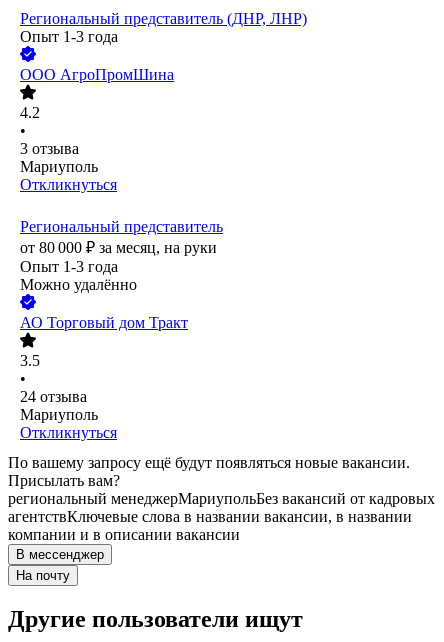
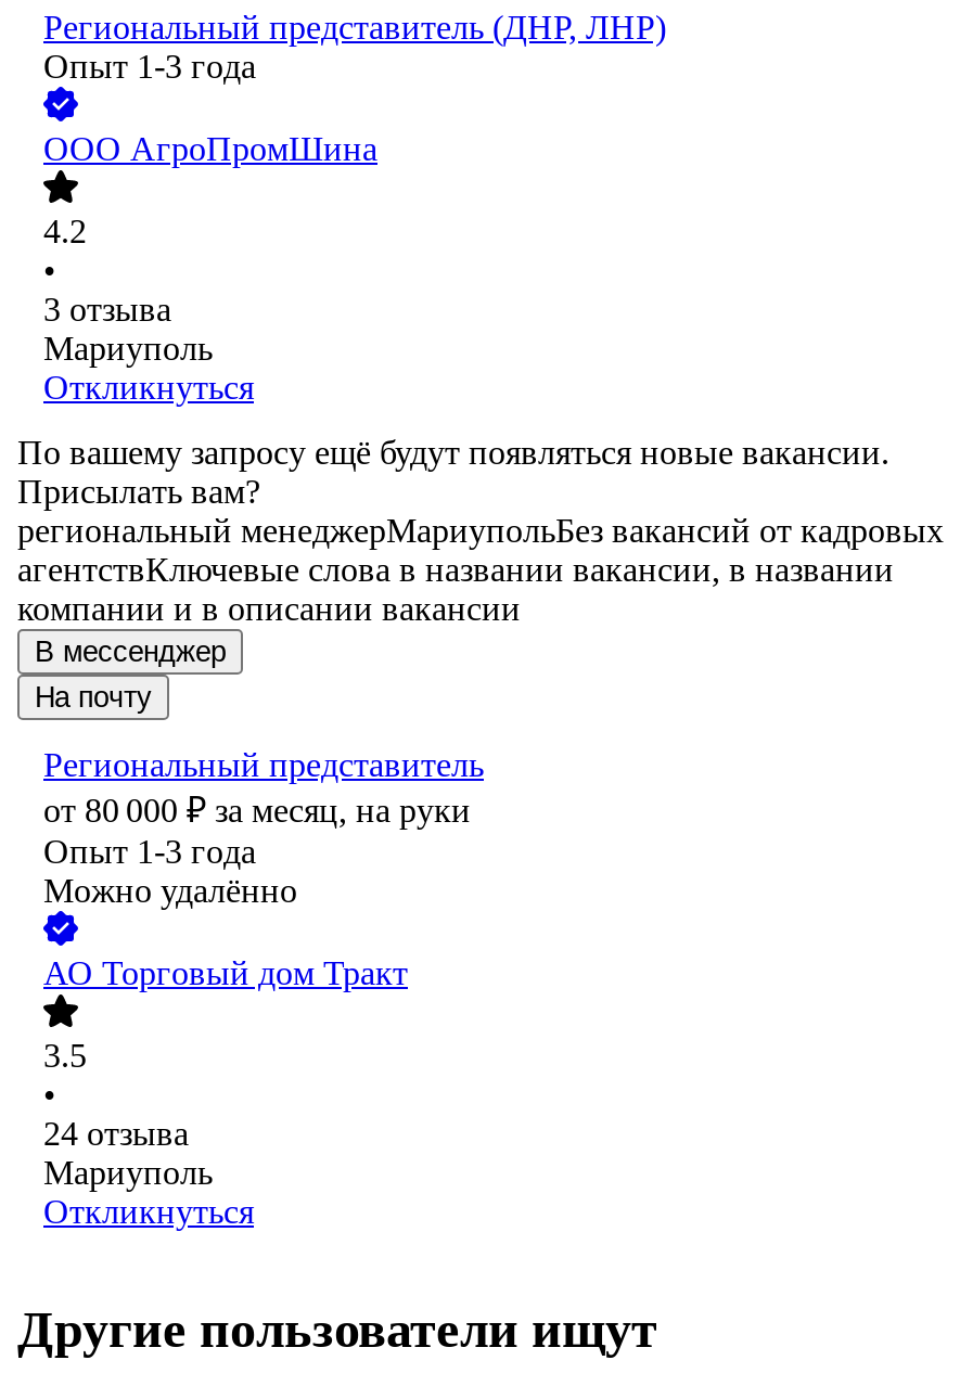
moved down: Региональный представитель | от 80 000 ₽ за месяц, на руки | Опыт 1-3 года | ... | Мариуполь | Откликнуться

moved up: По вашему запросу ещё будут появляться новые вакансии. | Присылать вам? | региональный менеджерМариупольБез вакансий от кадровых | агентствКлючевые слова в названии вакансии, в названии | компании и в описании вакансии | В мессенджер | На почту
